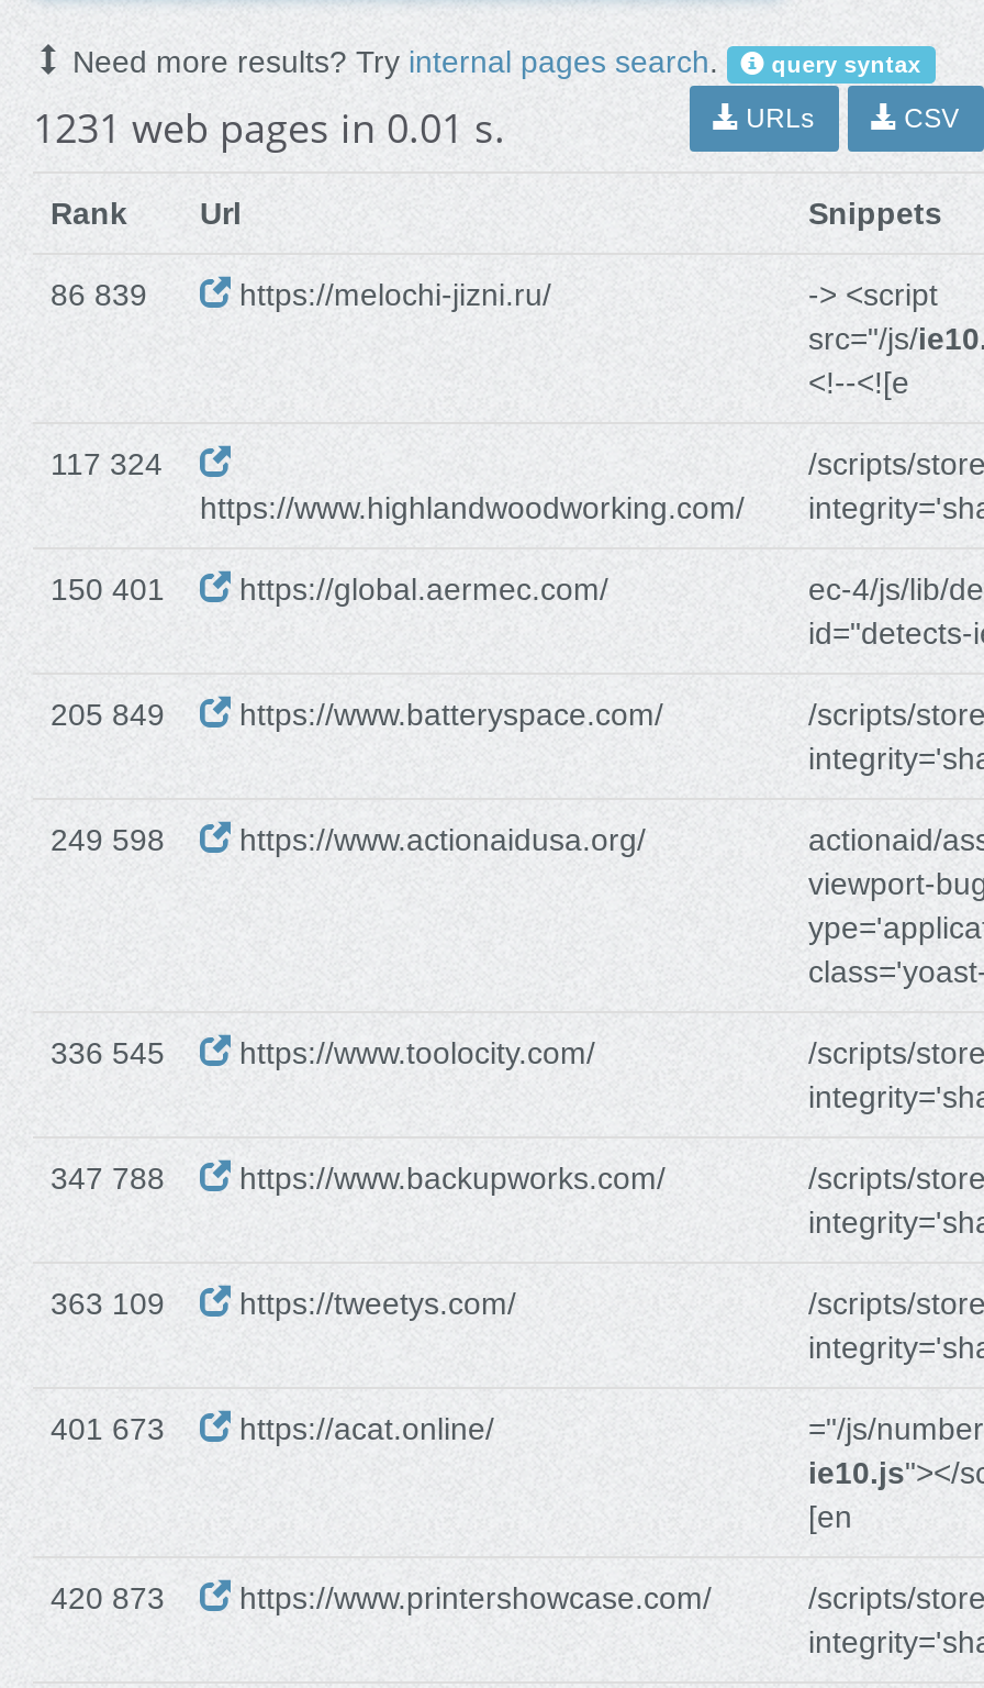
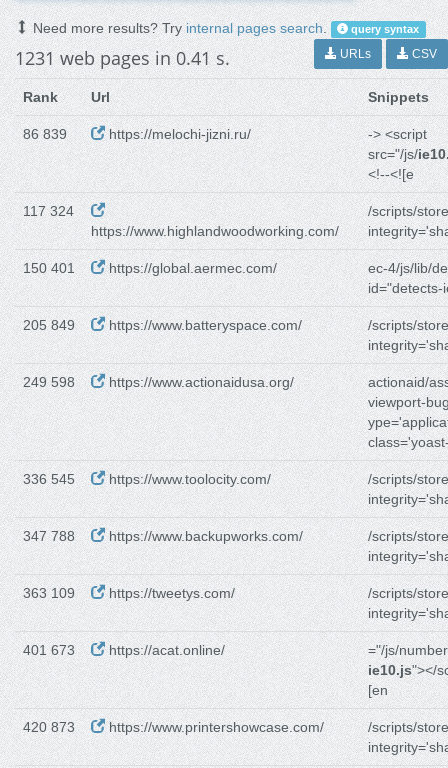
- 1231 web pages in 0.01 s.
+ 1231 web pages in 0.41 s.
